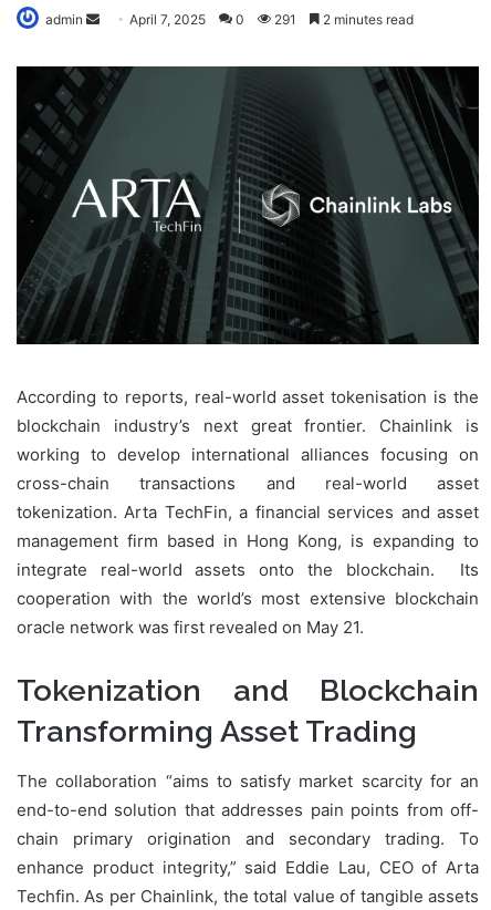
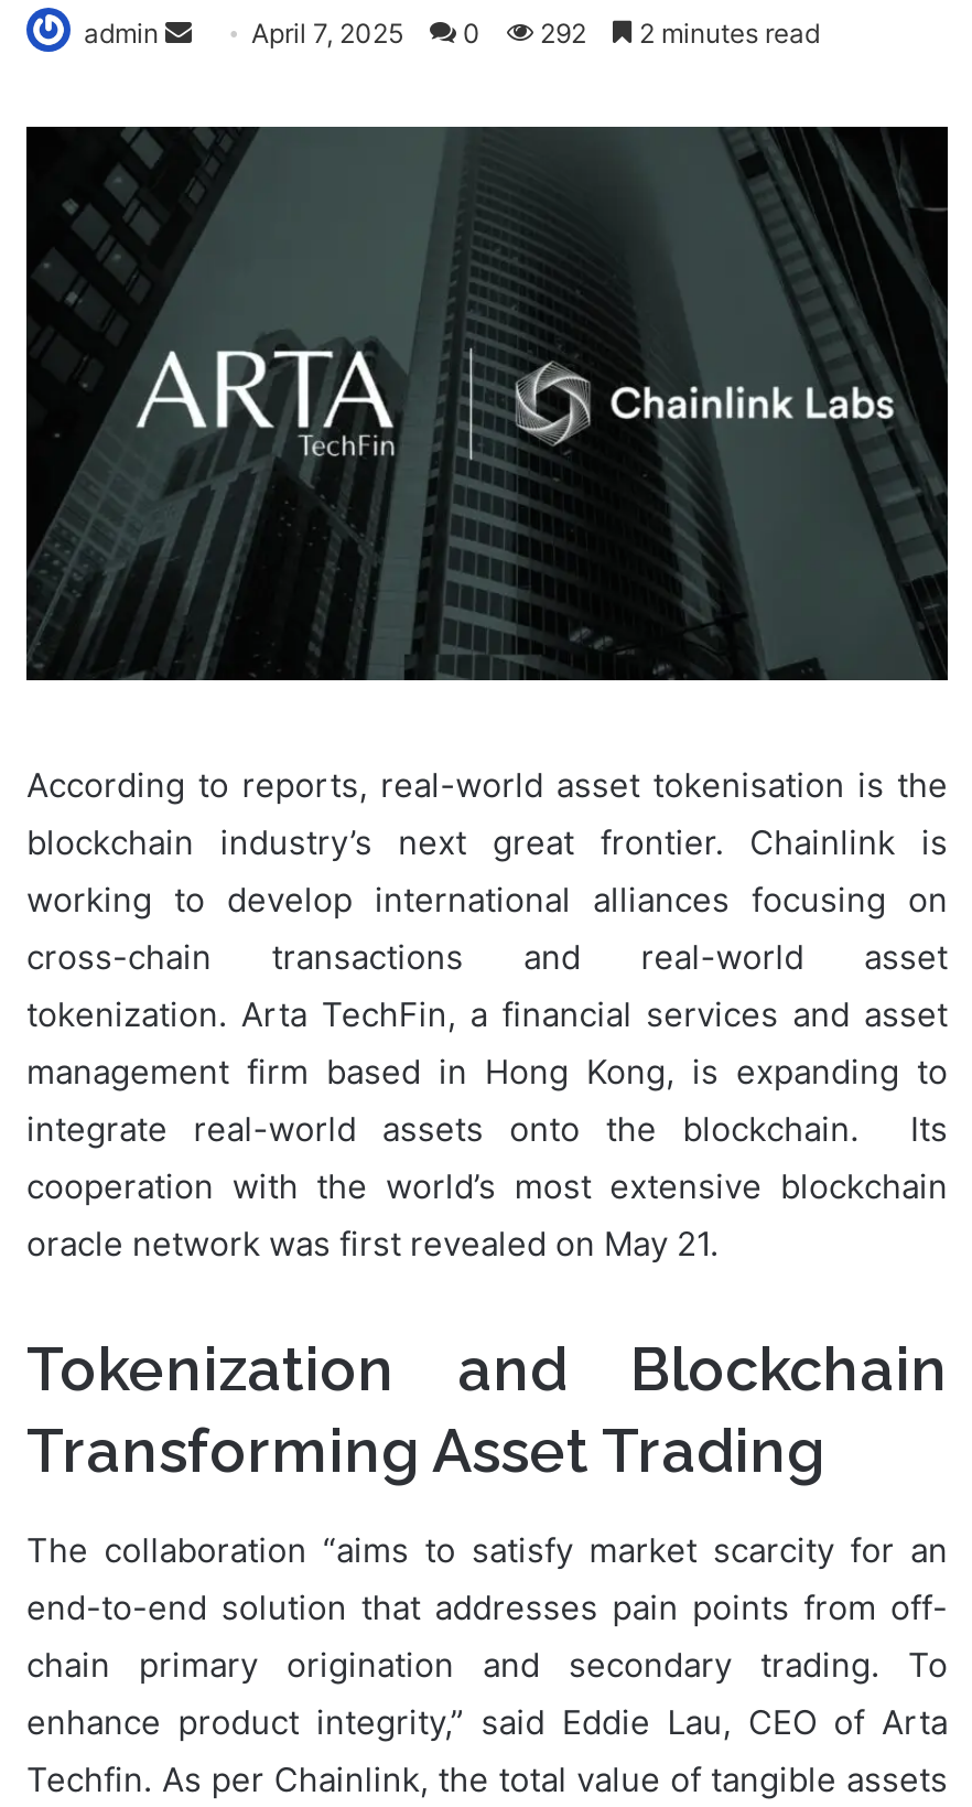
- 291
+ 292
